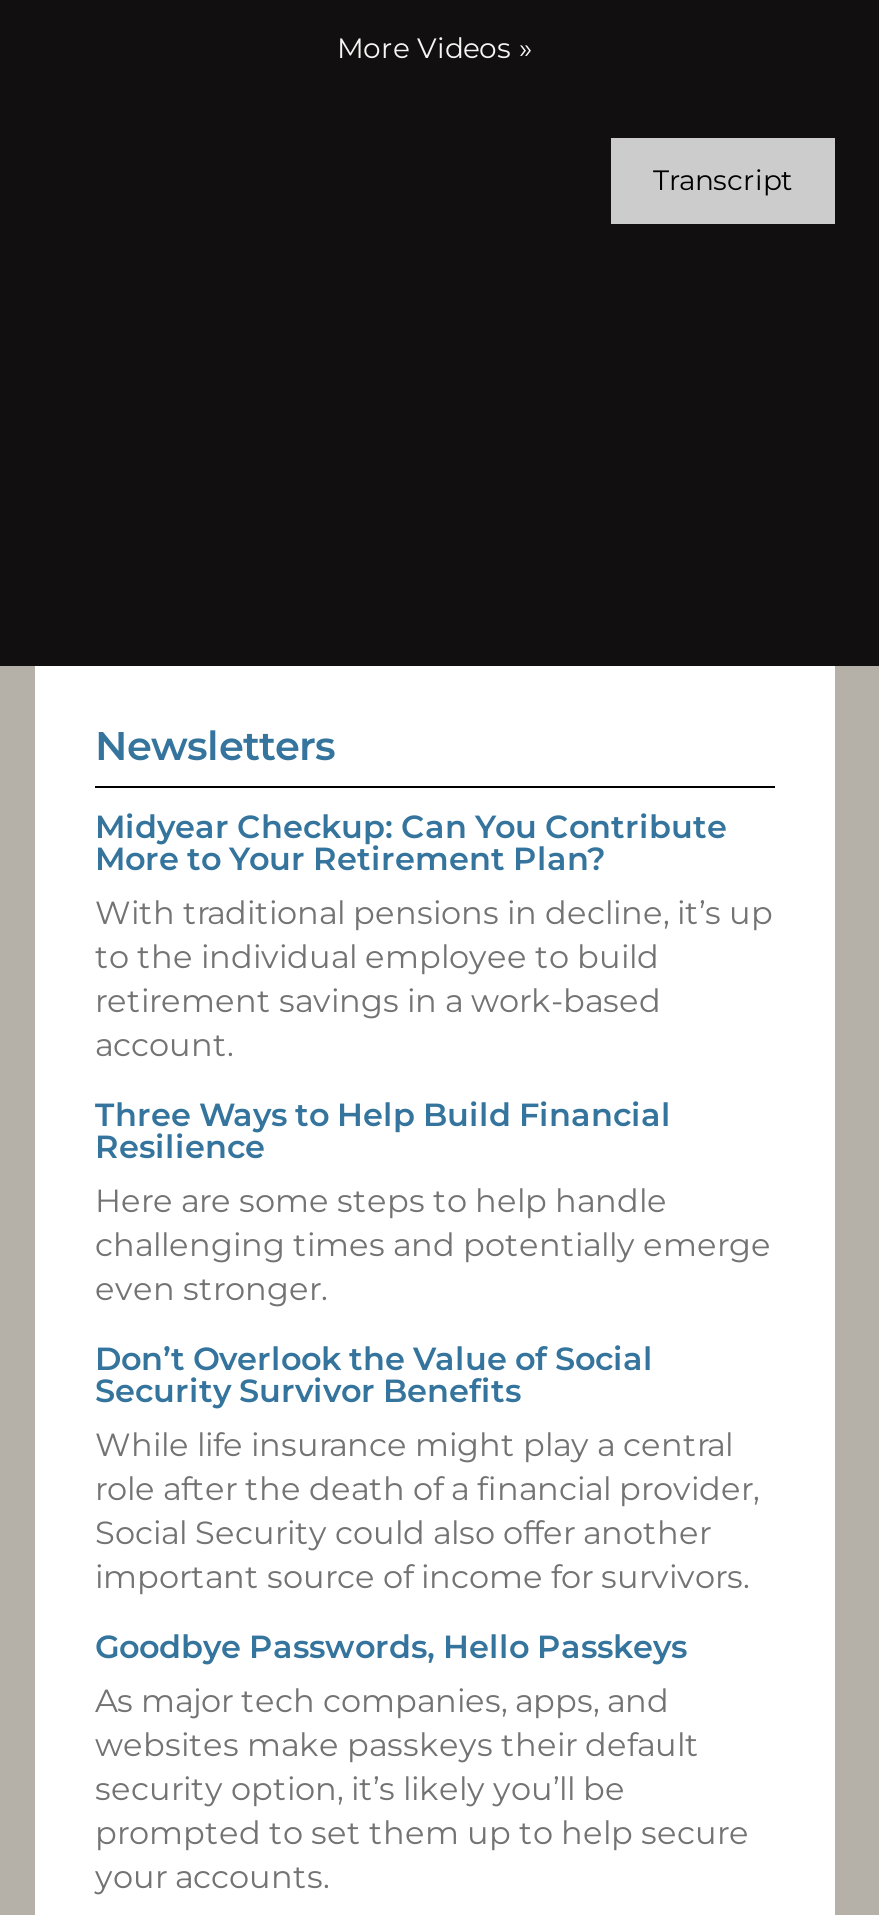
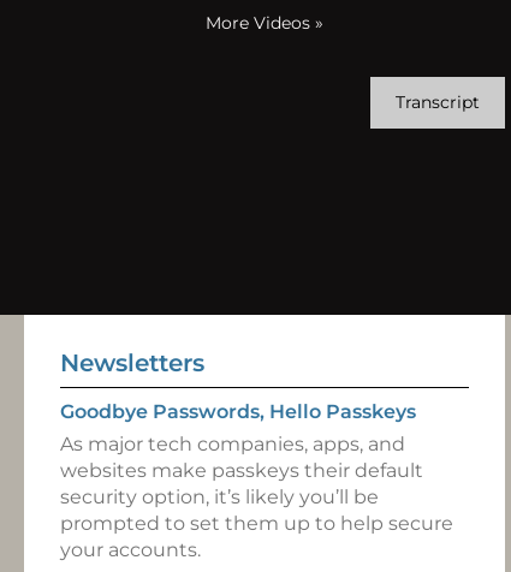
- Midyear Checkup: Can You Contribute
- More to Your Retirement Plan?
- With traditional pensions in decline, it’s up
- to the individual employee to build
- retirement savings in a work-based
- account.
- Three Ways to Help Build Financial
- Resilience
- Here are some steps to help handle
- challenging times and potentially emerge
- even stronger.
- Don’t Overlook the Value of Social
- Security Survivor Benefits
- While life insurance might play a central
- role after the death of a financial provider,
- Social Security could also offer another
- important source of income for survivors.
